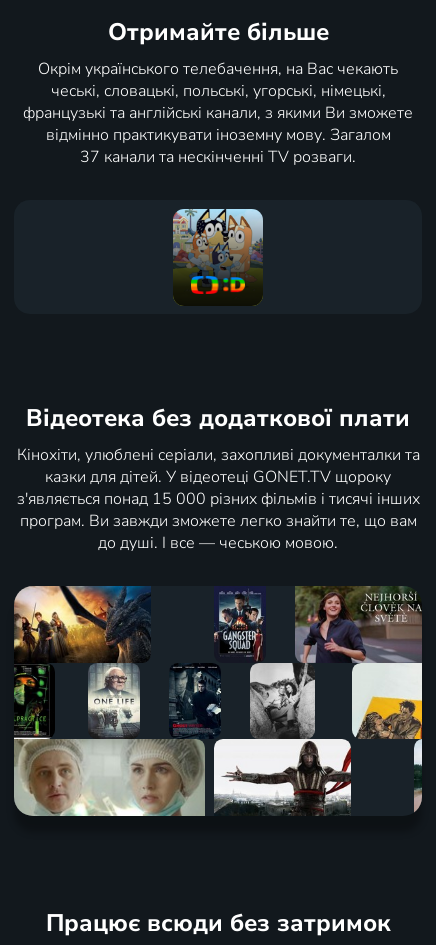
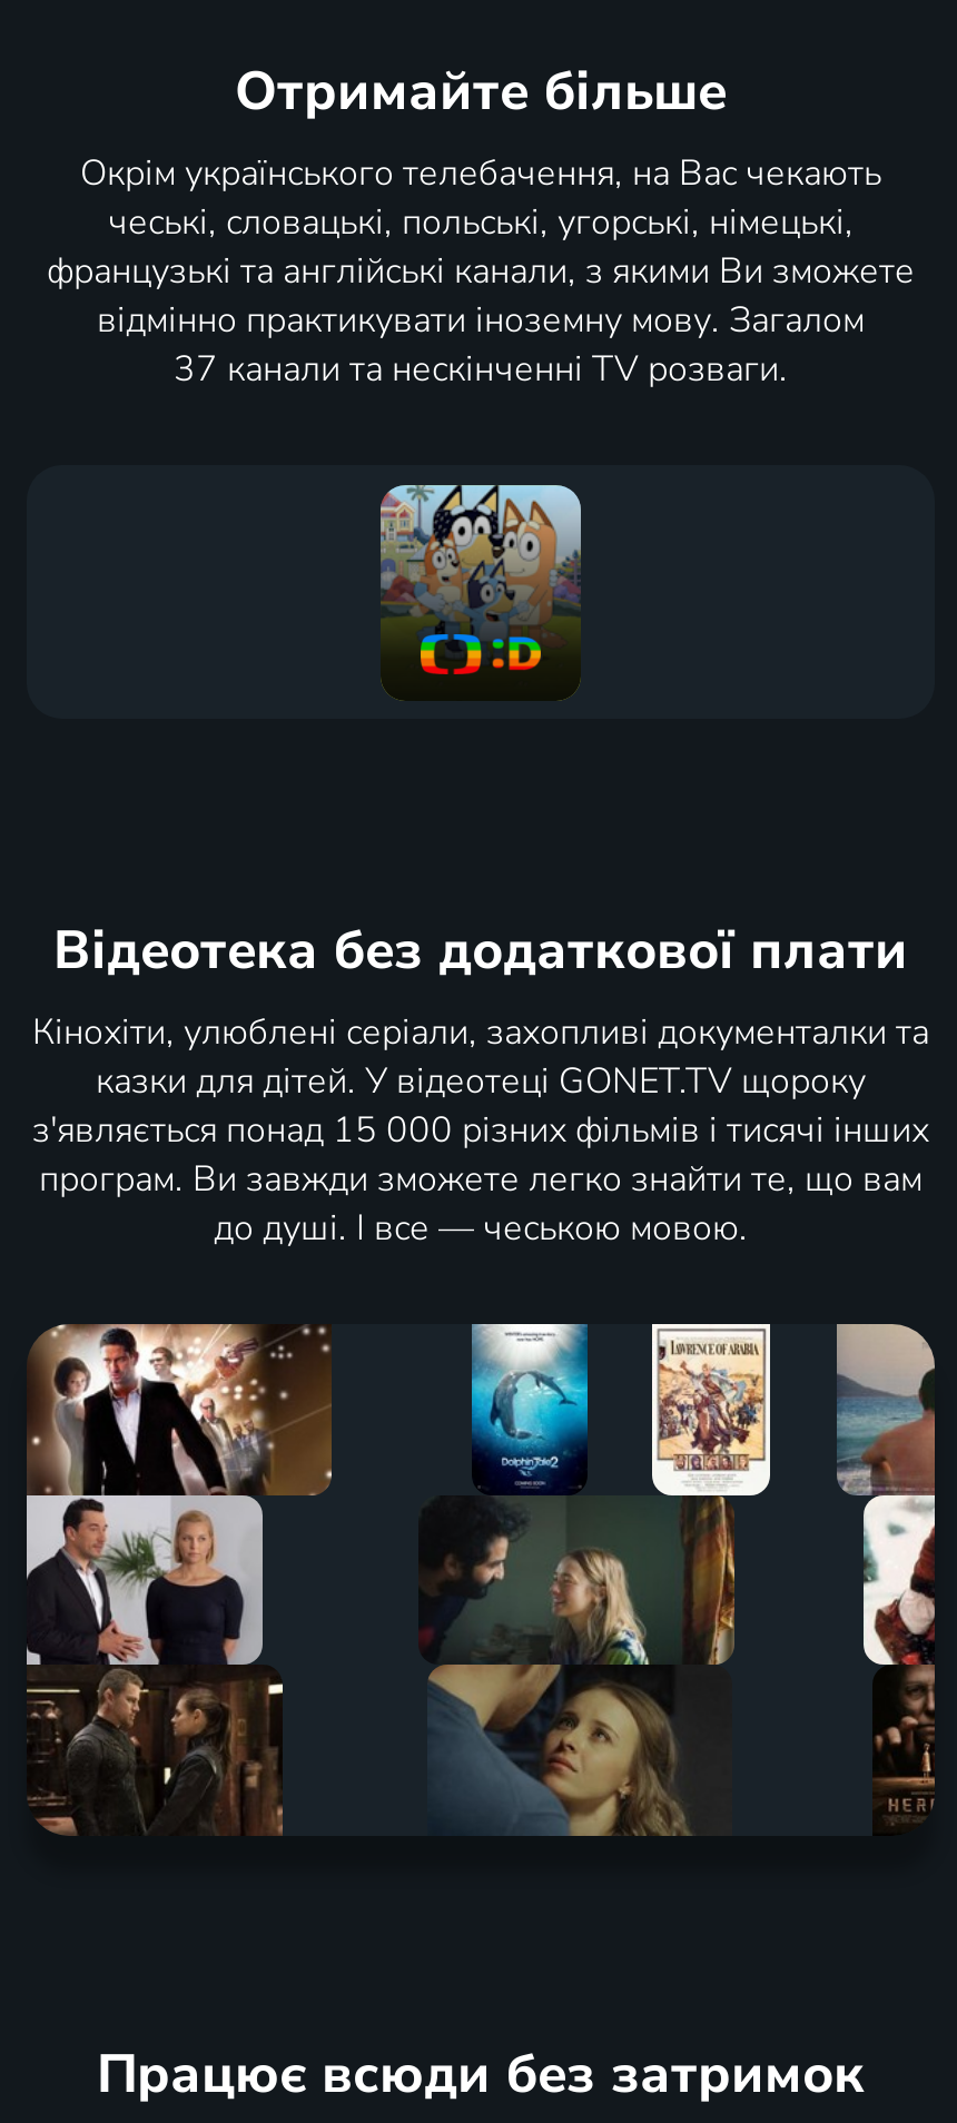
- [image]
+ [image]
